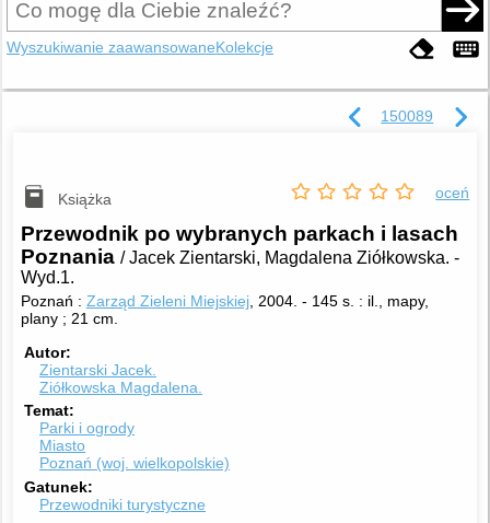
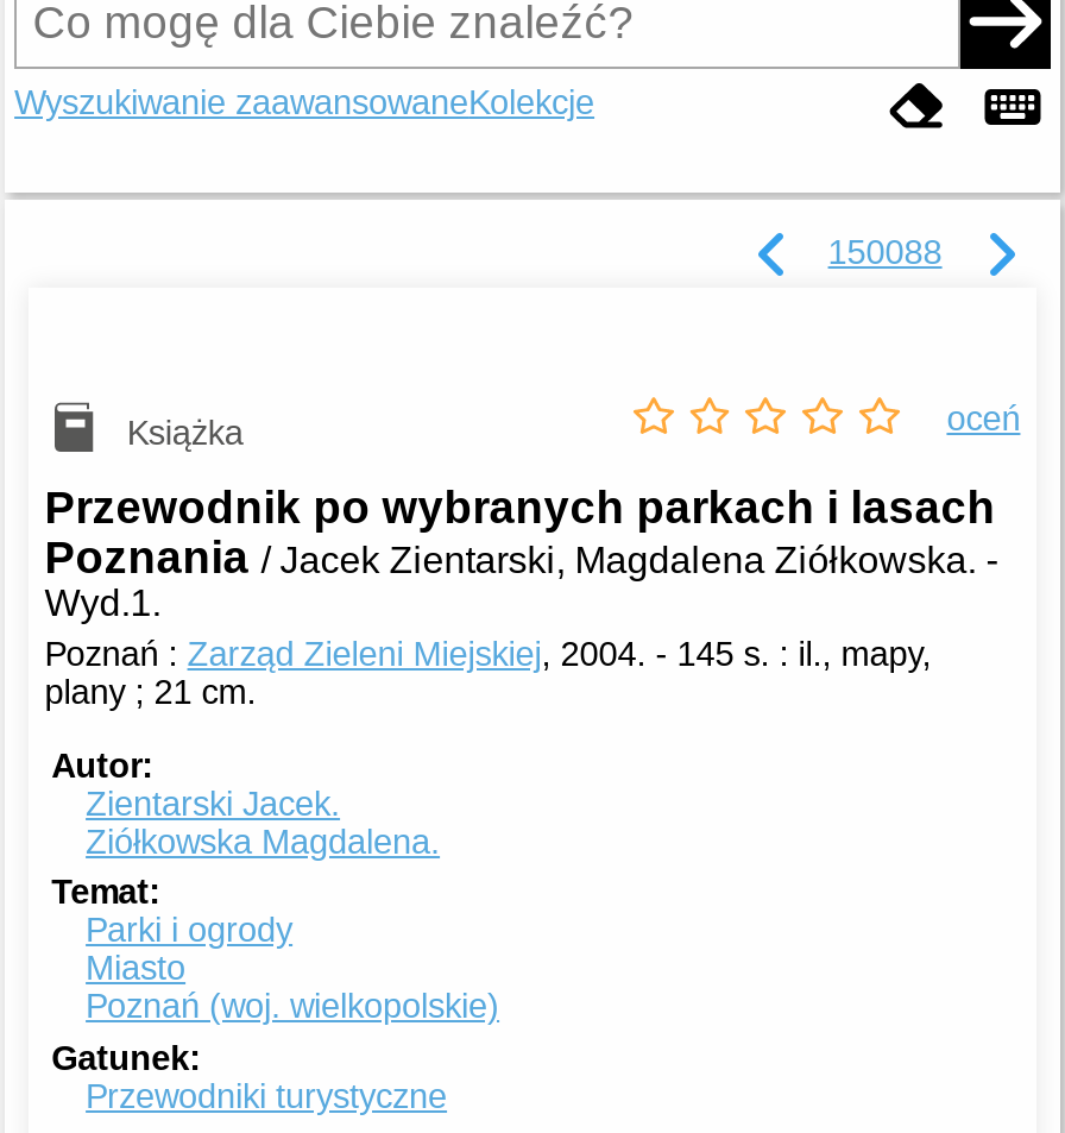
- 150089
+ 150088
